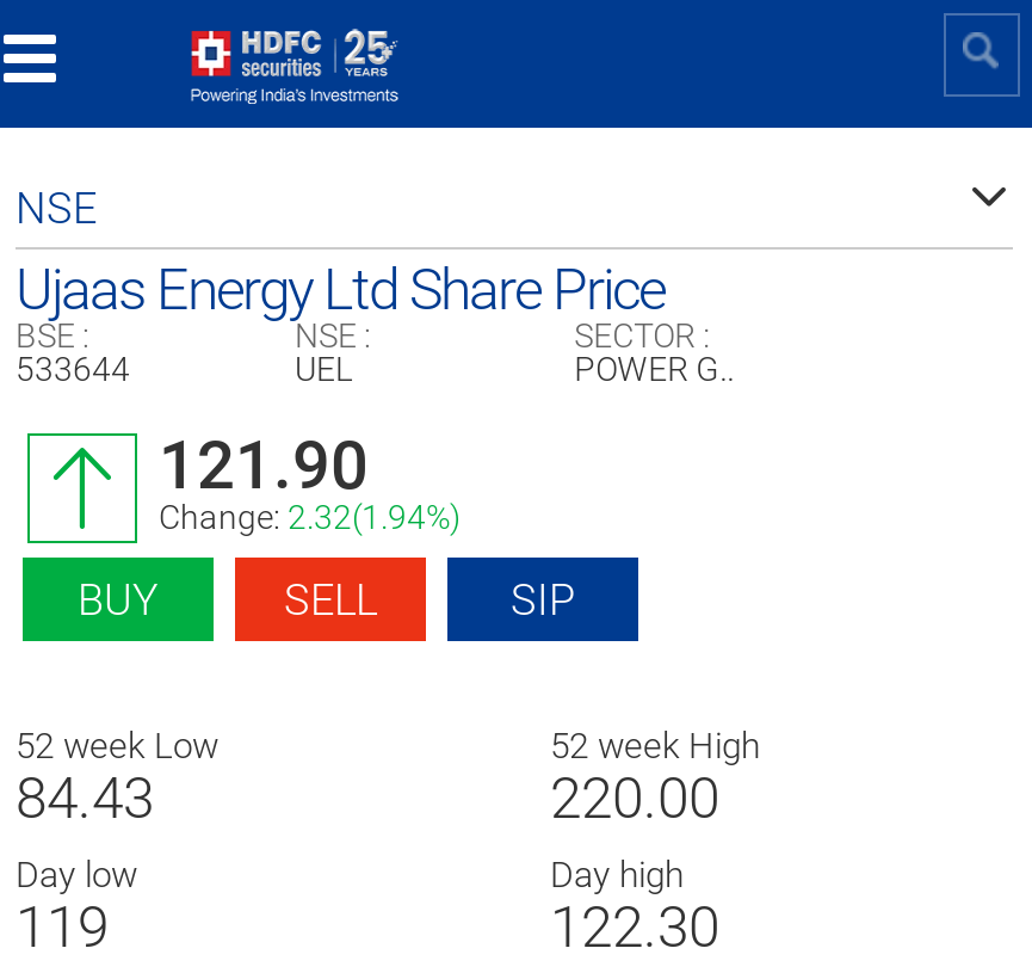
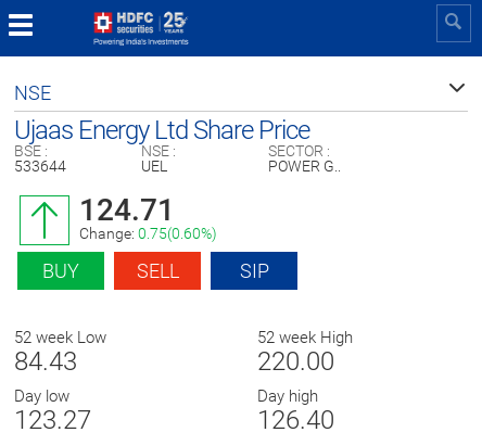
- 121.90
+ 124.71

- Change: 2.32(1.94%)
+ Change: 0.75(0.60%)

- 119
+ 123.27

- 122.30
+ 126.40
